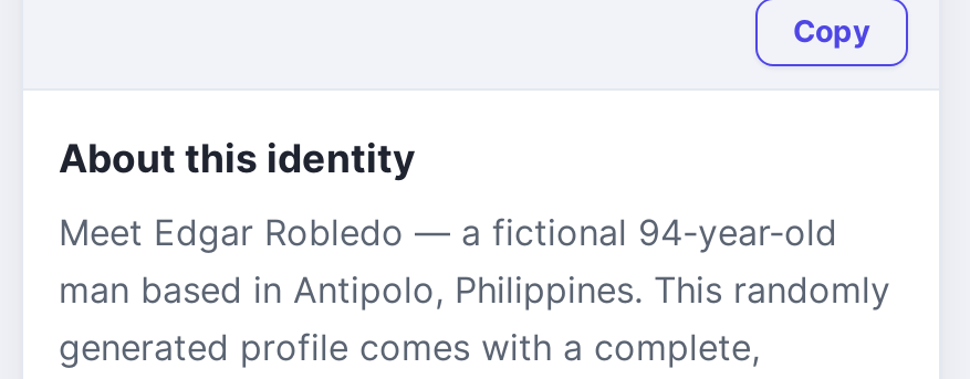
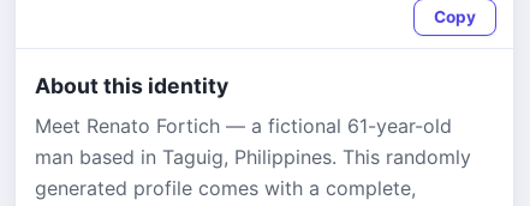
- Meet Edgar Robledo — a fictional 94-year-old
+ Meet Renato Fortich — a fictional 61-year-old

- man based in Antipolo, Philippines. This randomly
+ man based in Taguig, Philippines. This randomly
